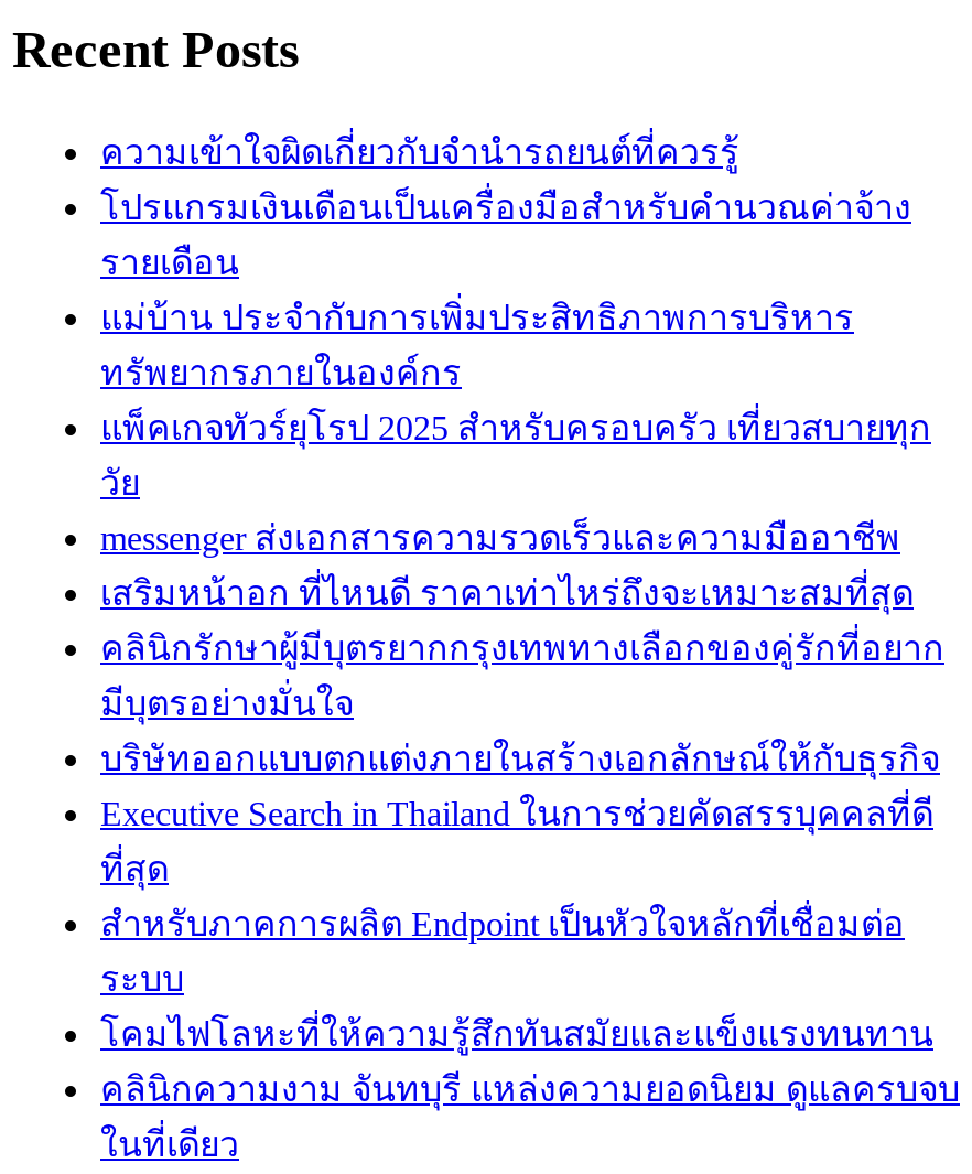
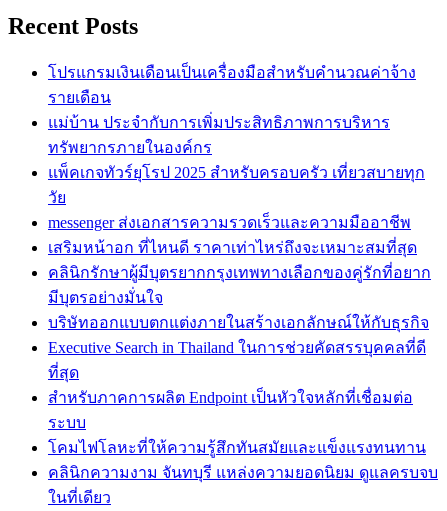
- ความเข้าใจผิดเกี่ยวกับจำนำรถยนต์ที่ควรรู้
